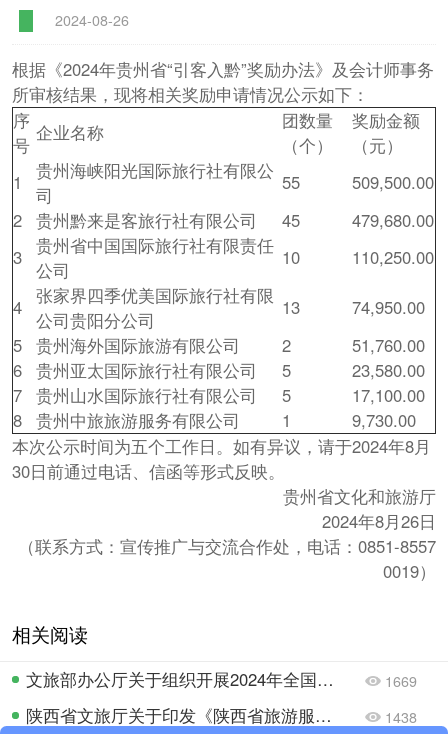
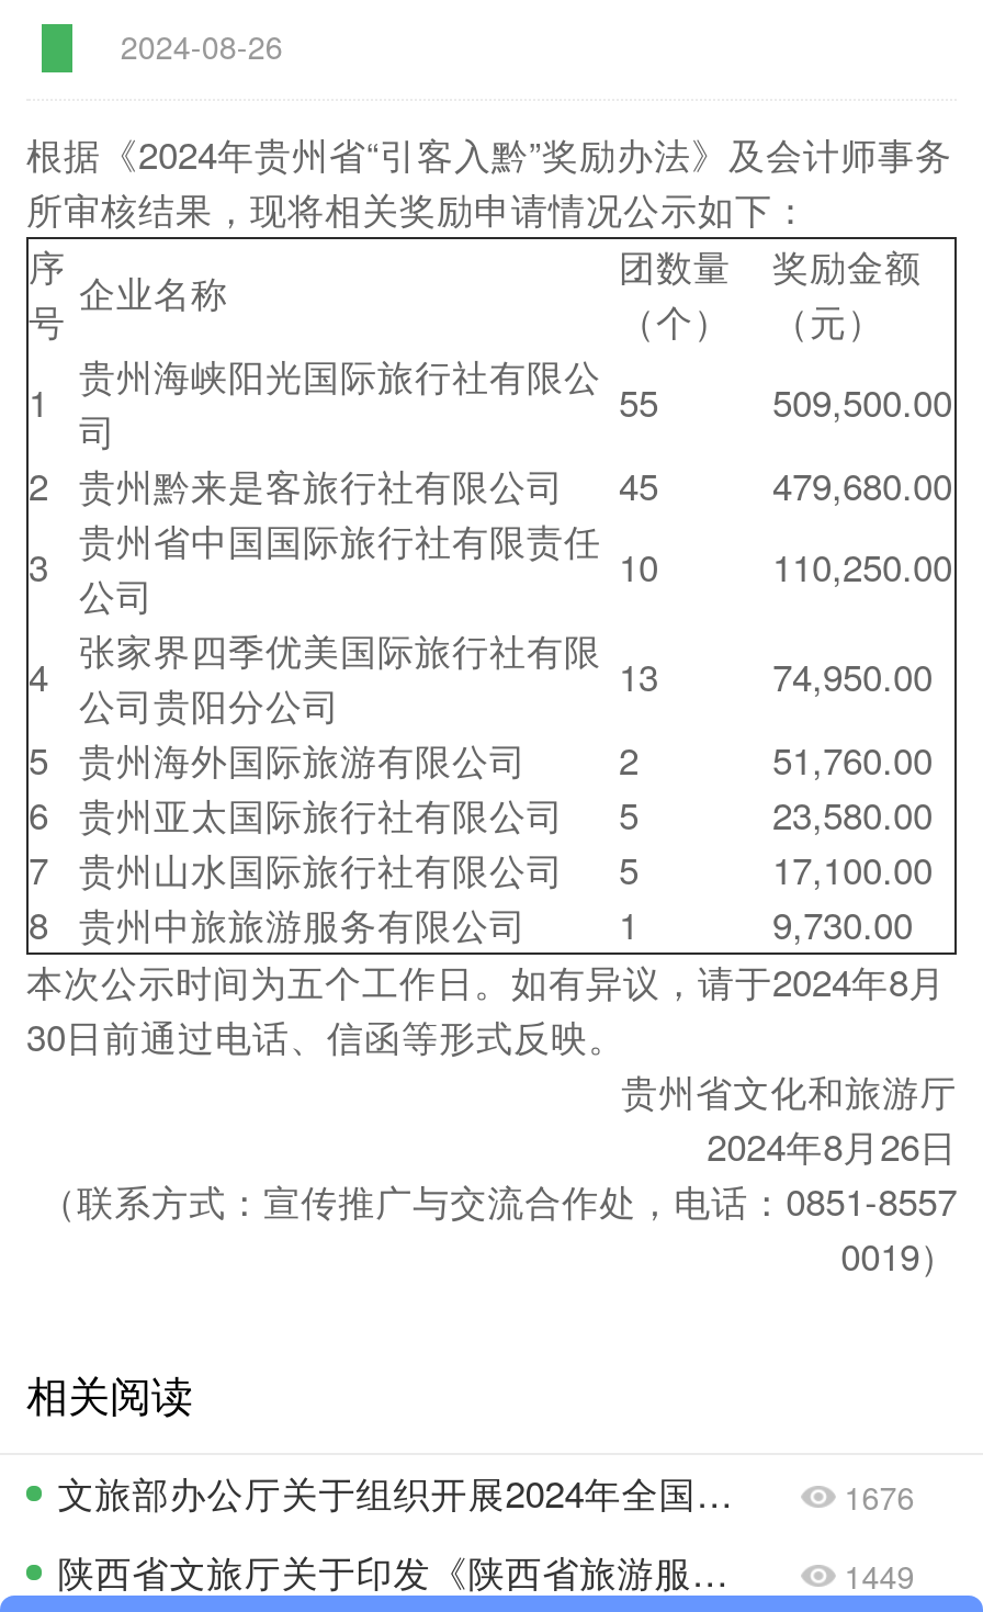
- 1669
+ 1676

- 1438
+ 1449
